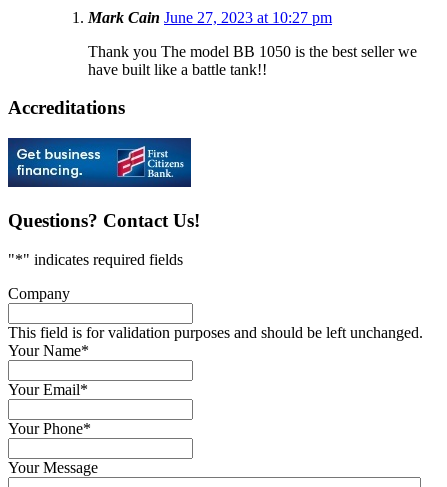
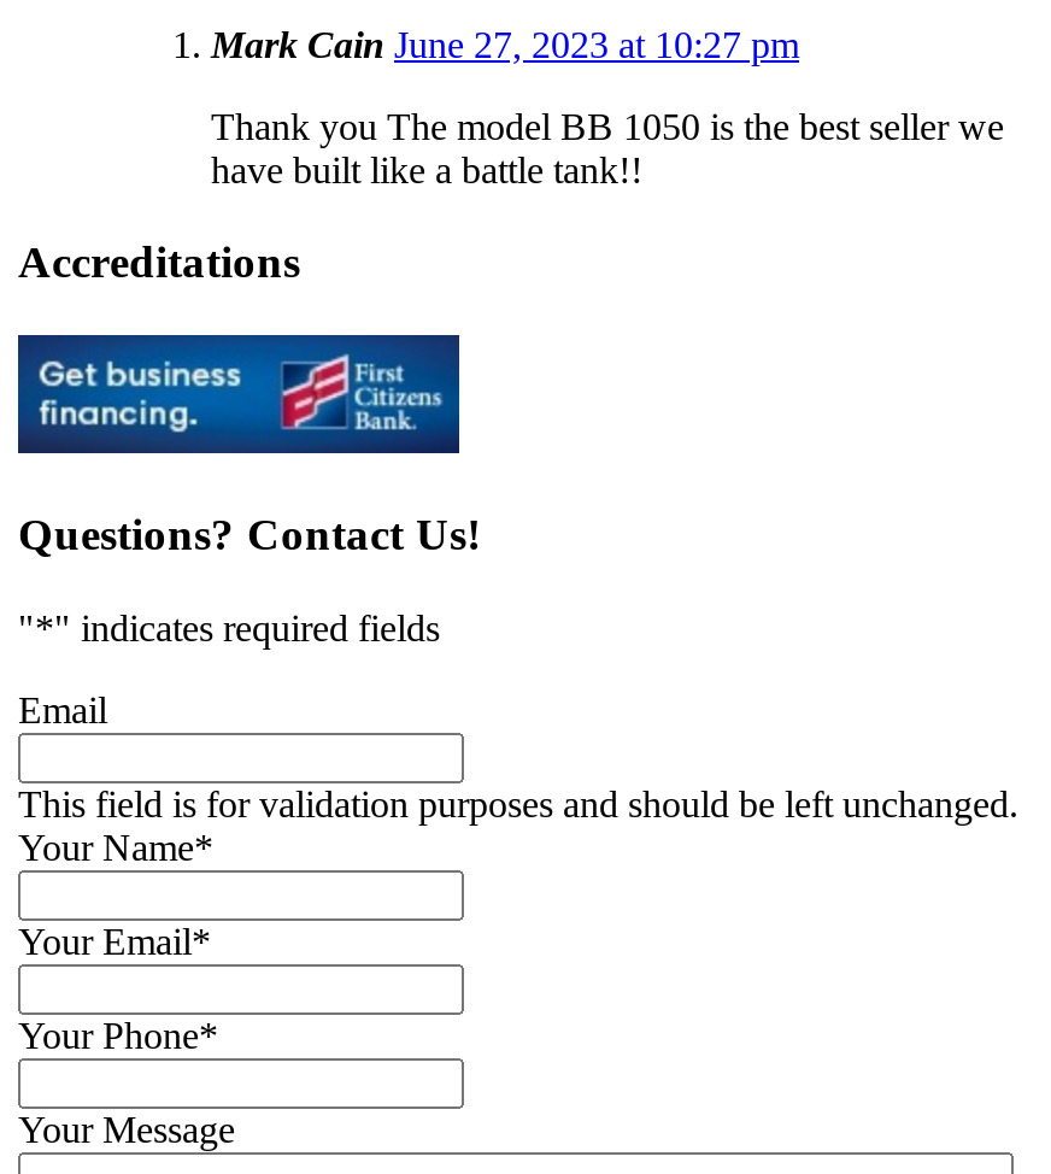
- Company
+ Email
